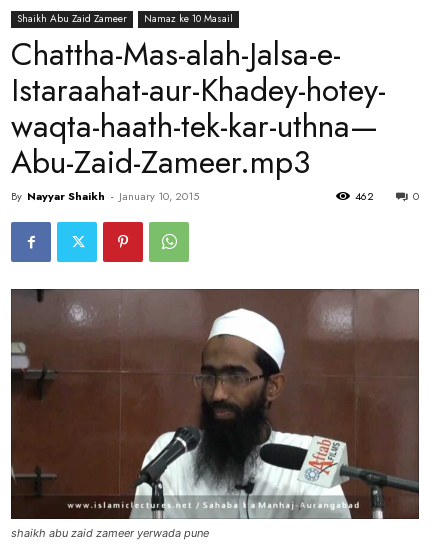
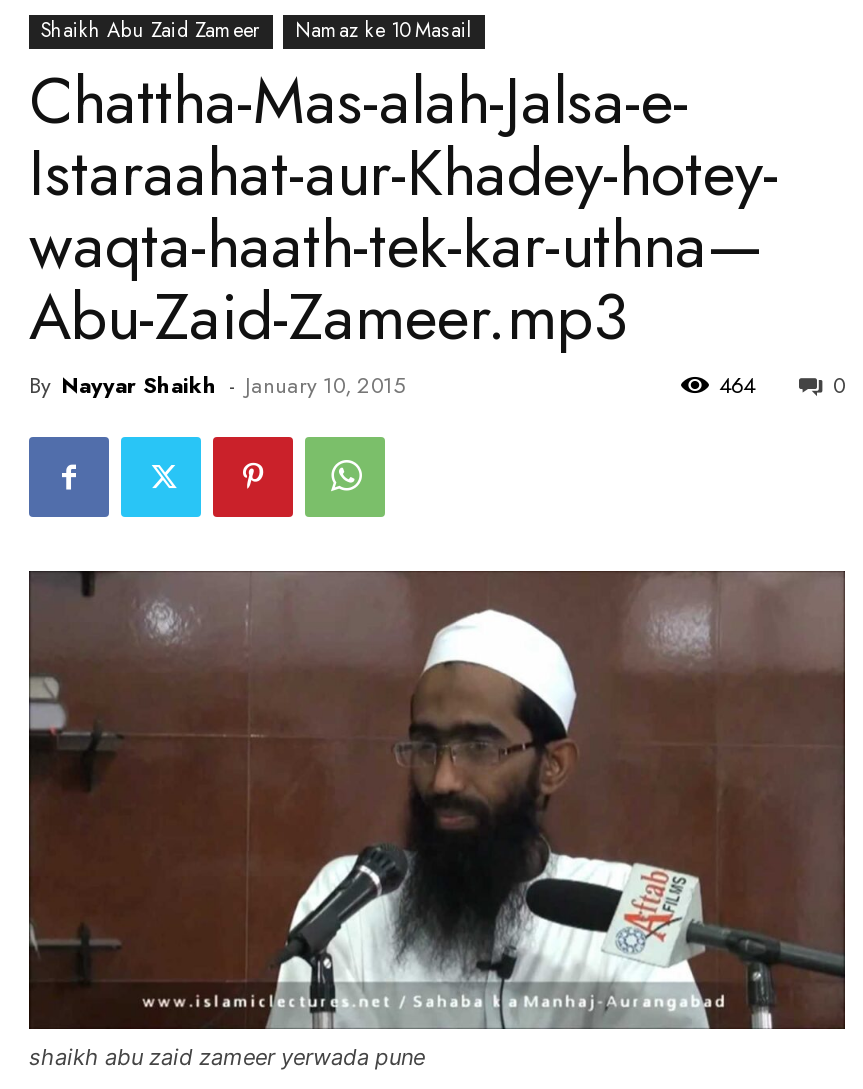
- 462
+ 464
